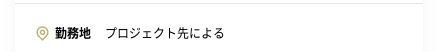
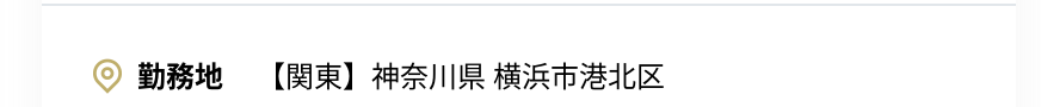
- プロジェクト先による
+ 【関東】神奈川県 横浜市港北区
